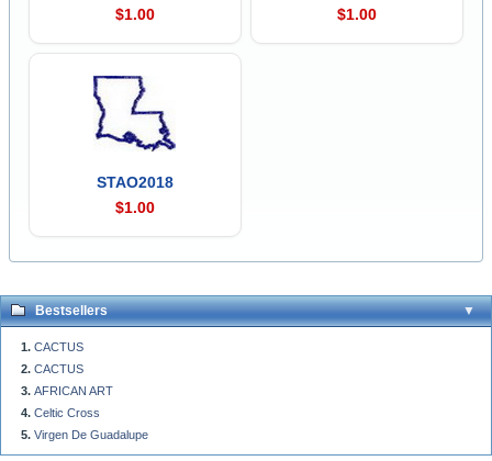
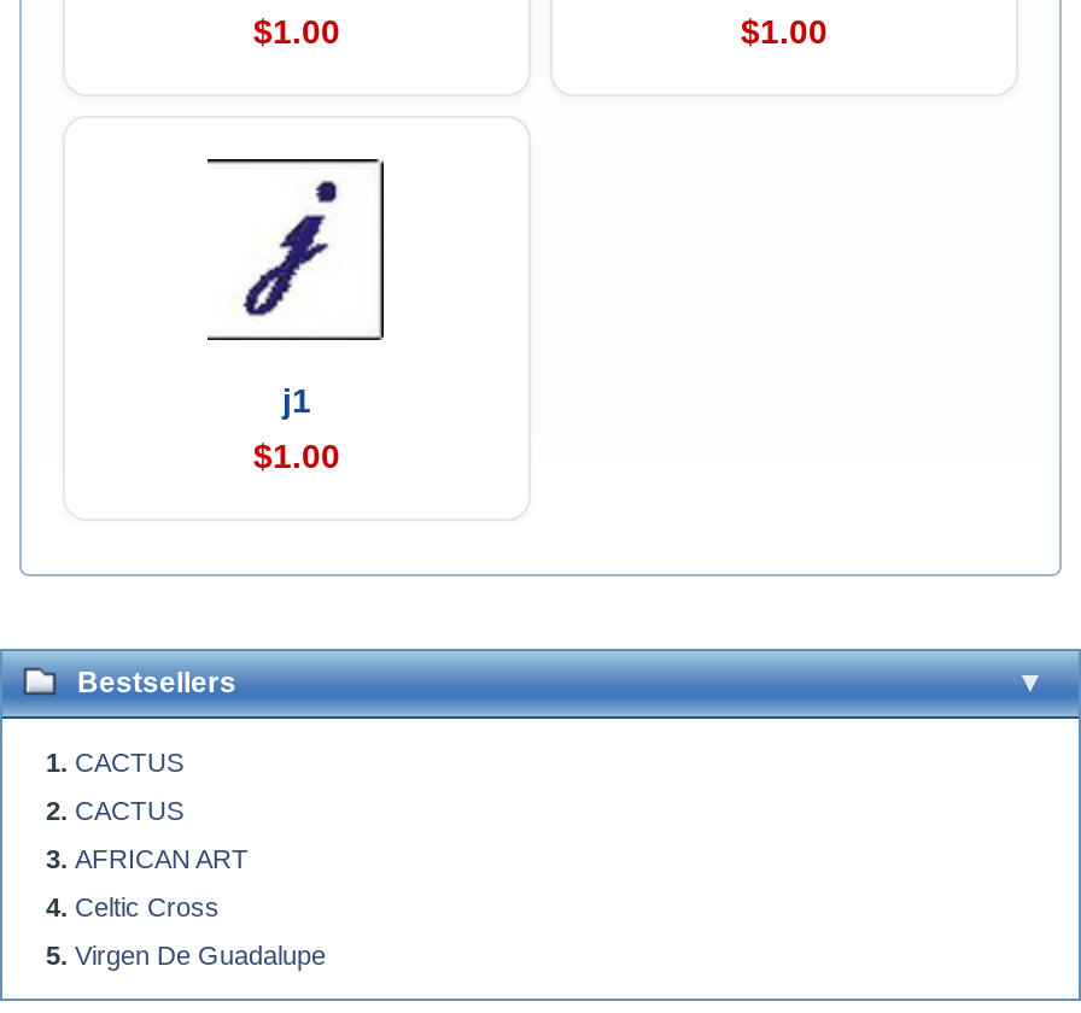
- [image]
- STAO2018
+ [image]
+ j1
